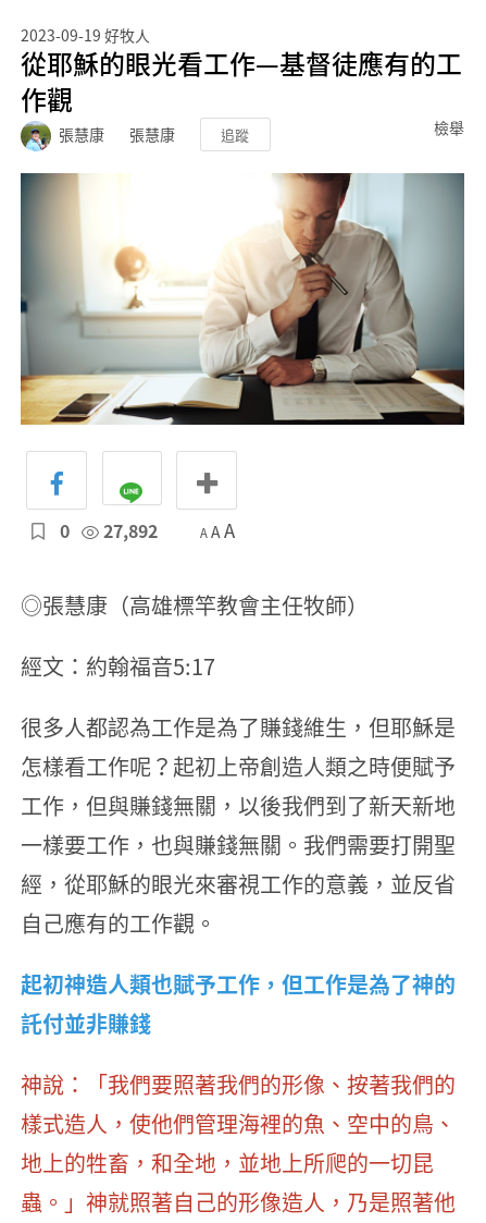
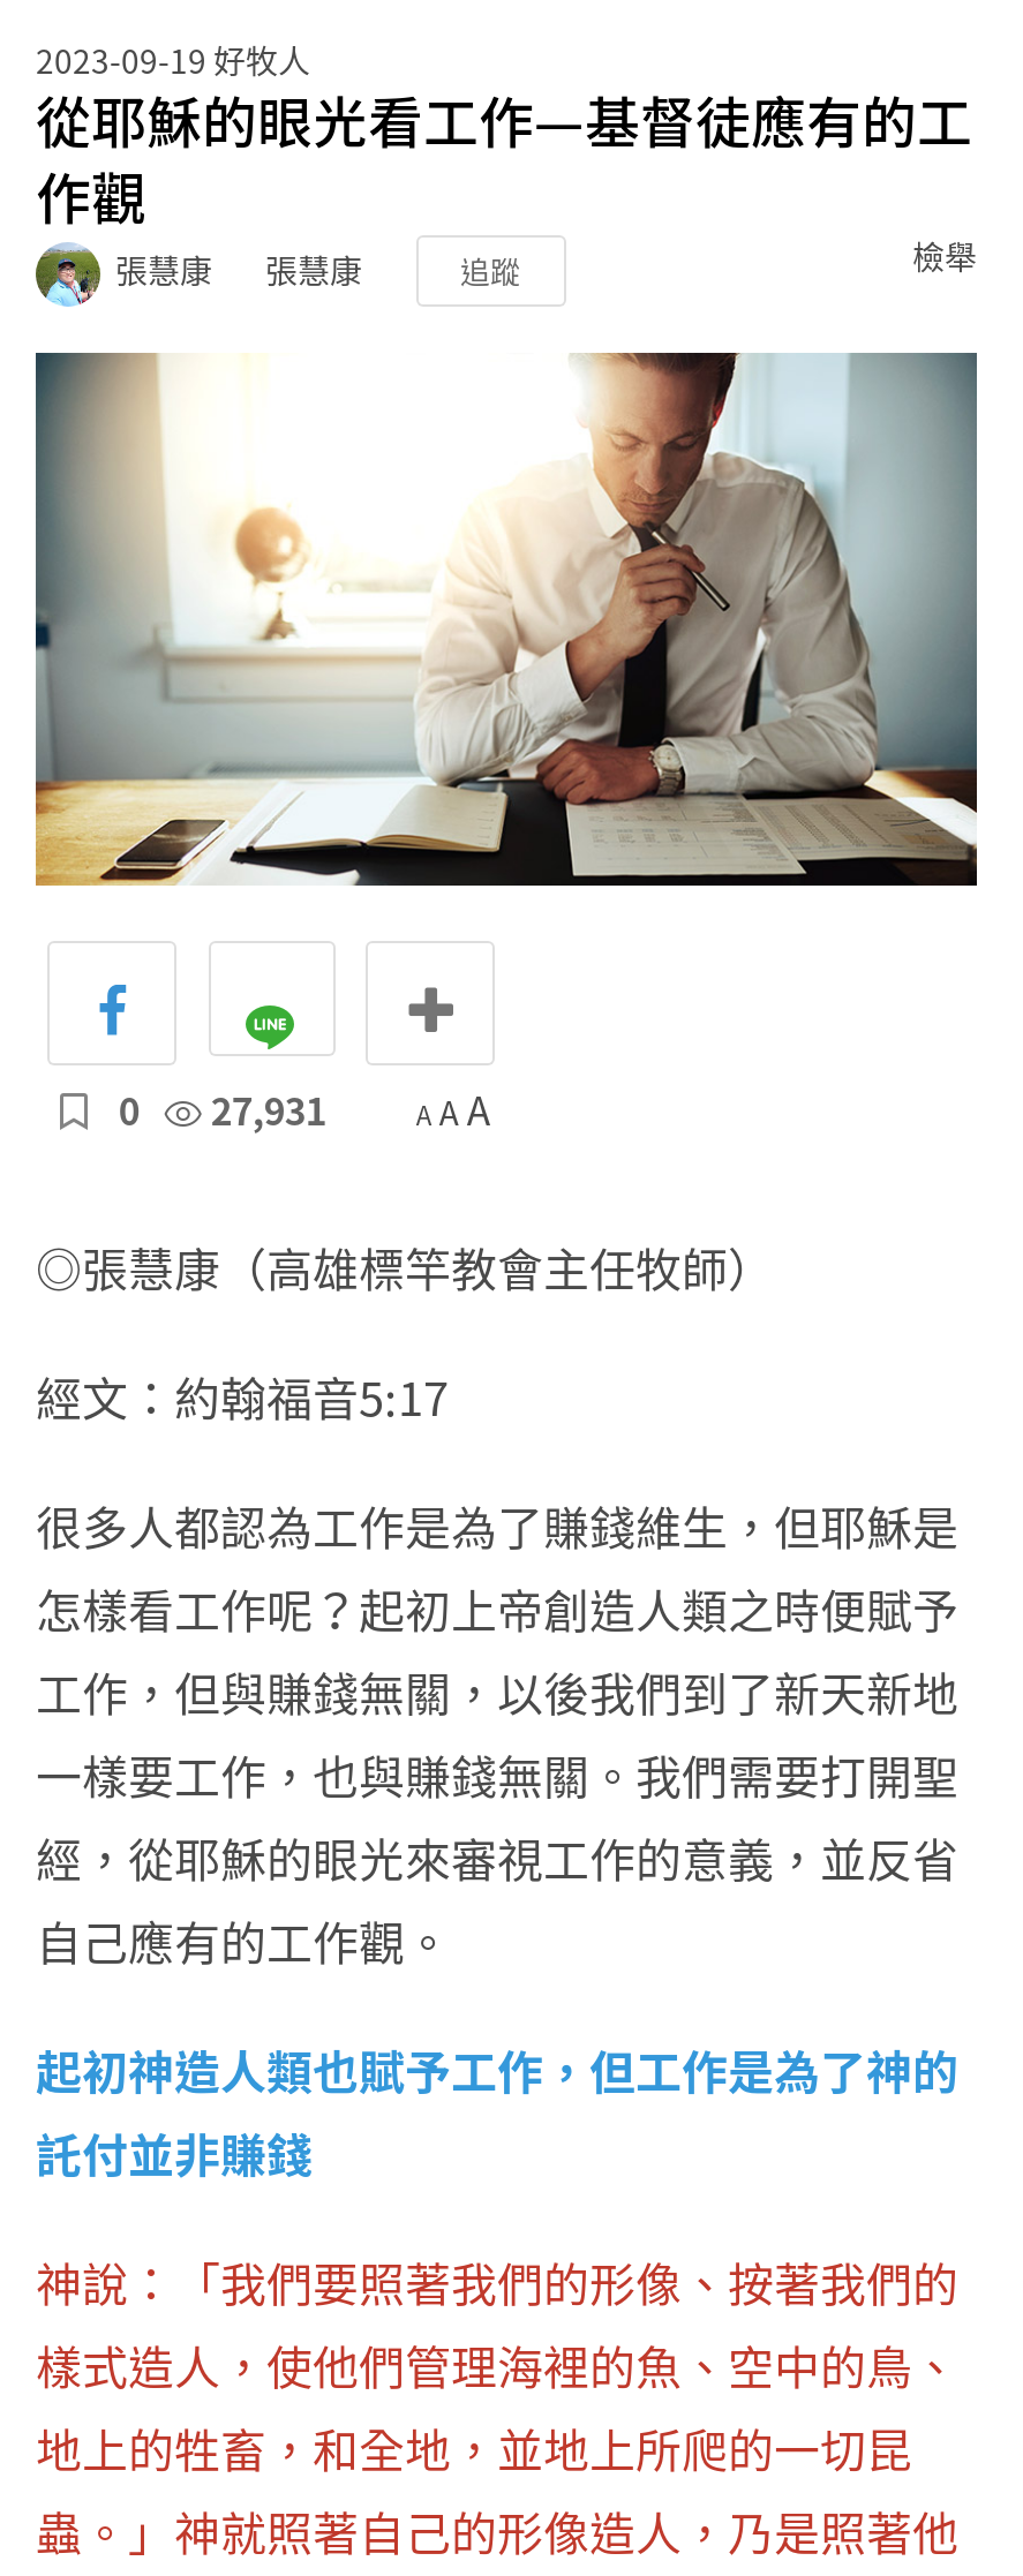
- 0 27,892 A A A
+ 0 27,931 A A A
